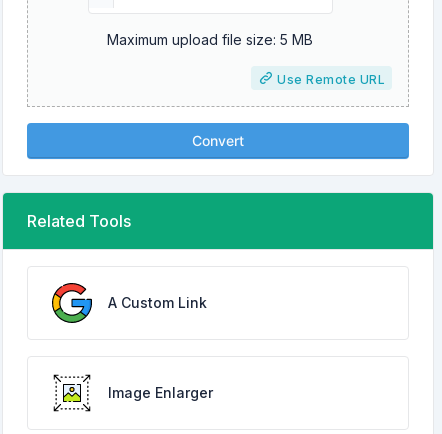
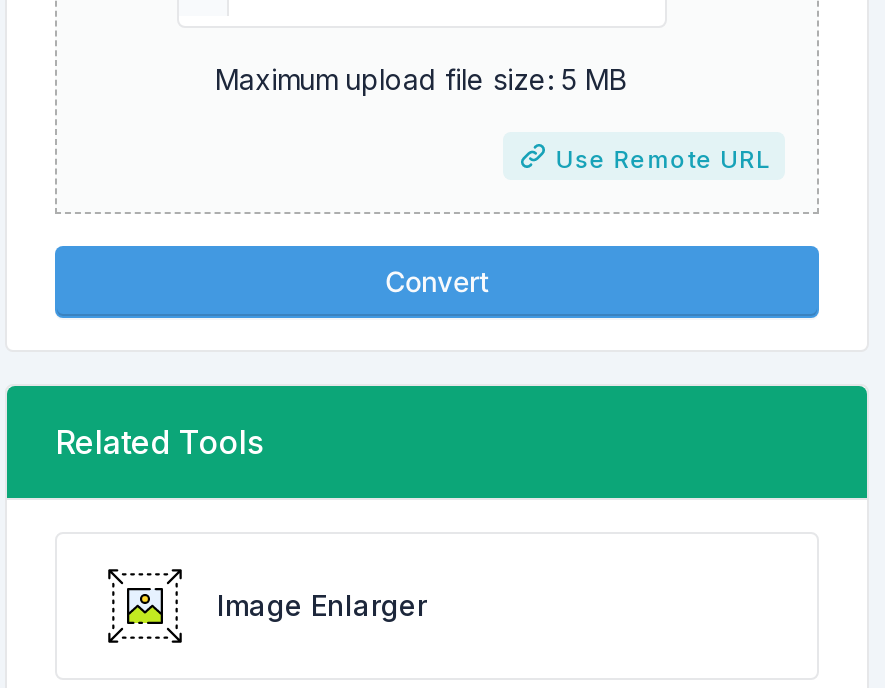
- [image]
- A Custom Link
